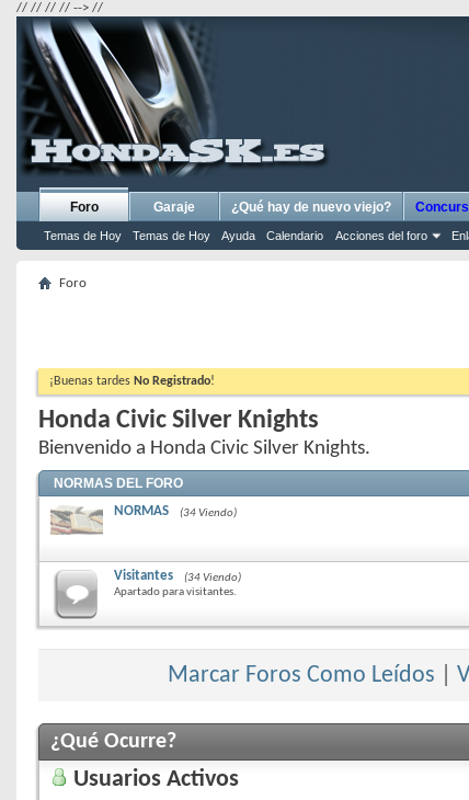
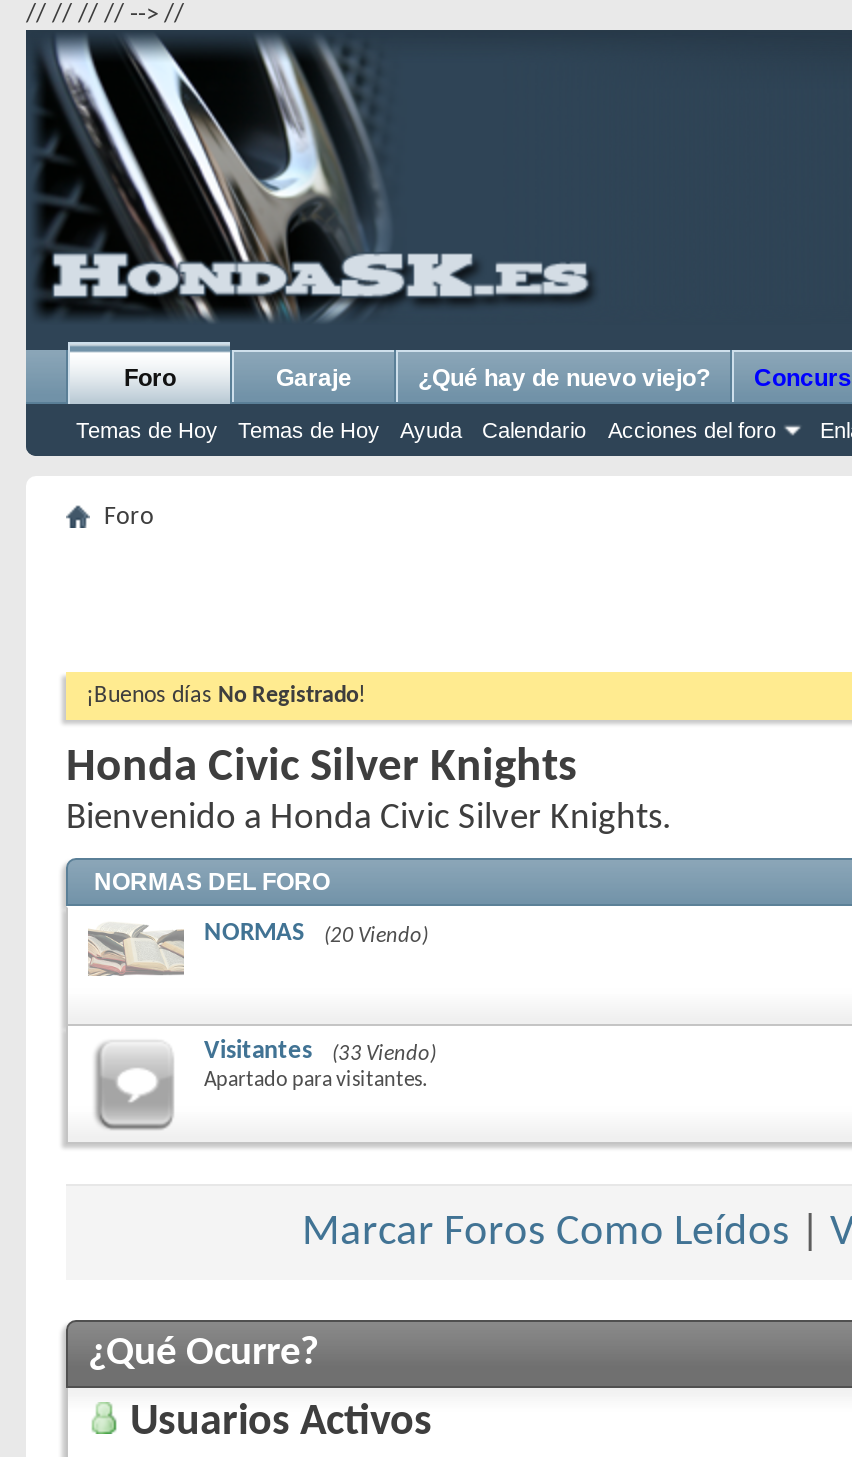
- ¡Buenas tardes No Registrado!
+ ¡Buenos días No Registrado!

- NORMAS (34 Viendo)
+ NORMAS (20 Viendo)

- Visitantes (34 Viendo)
+ Visitantes (33 Viendo)
